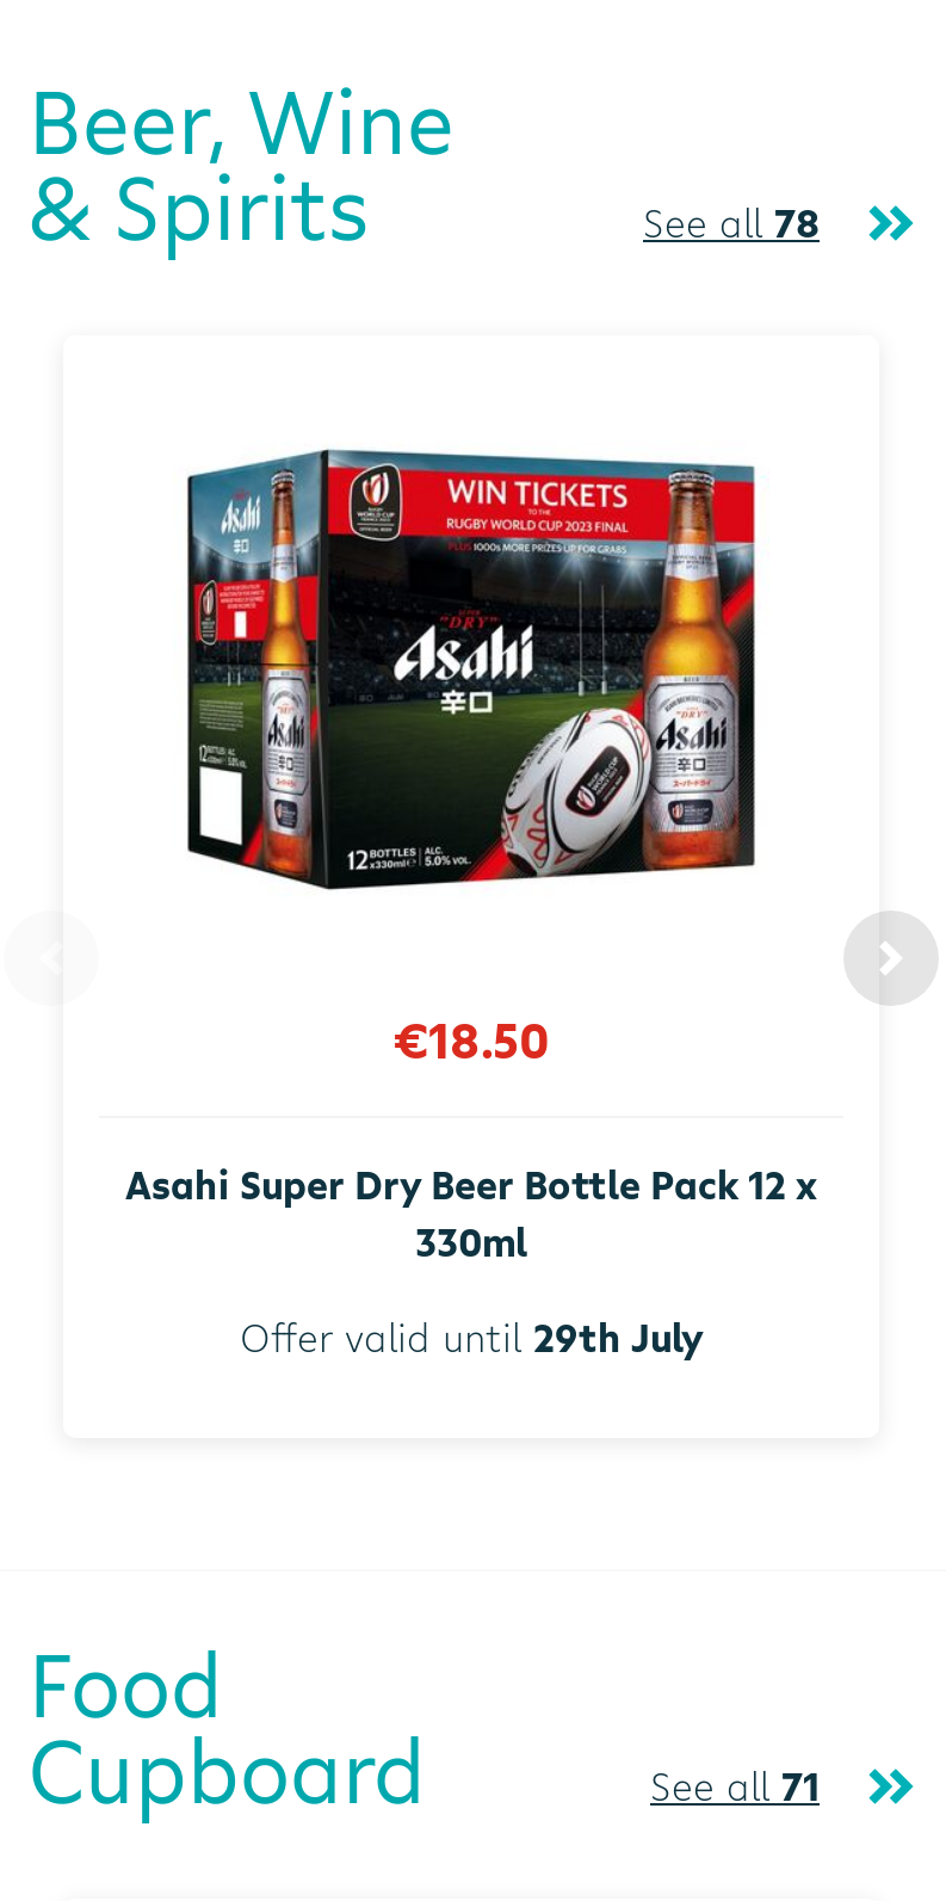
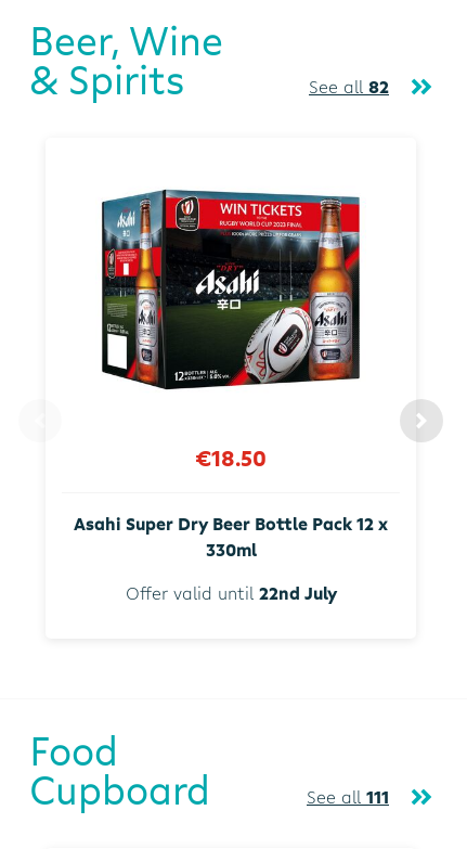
- See all 78
+ See all 82

- Offer valid until 29th July
+ Offer valid until 22nd July

- See all 71
+ See all 111
